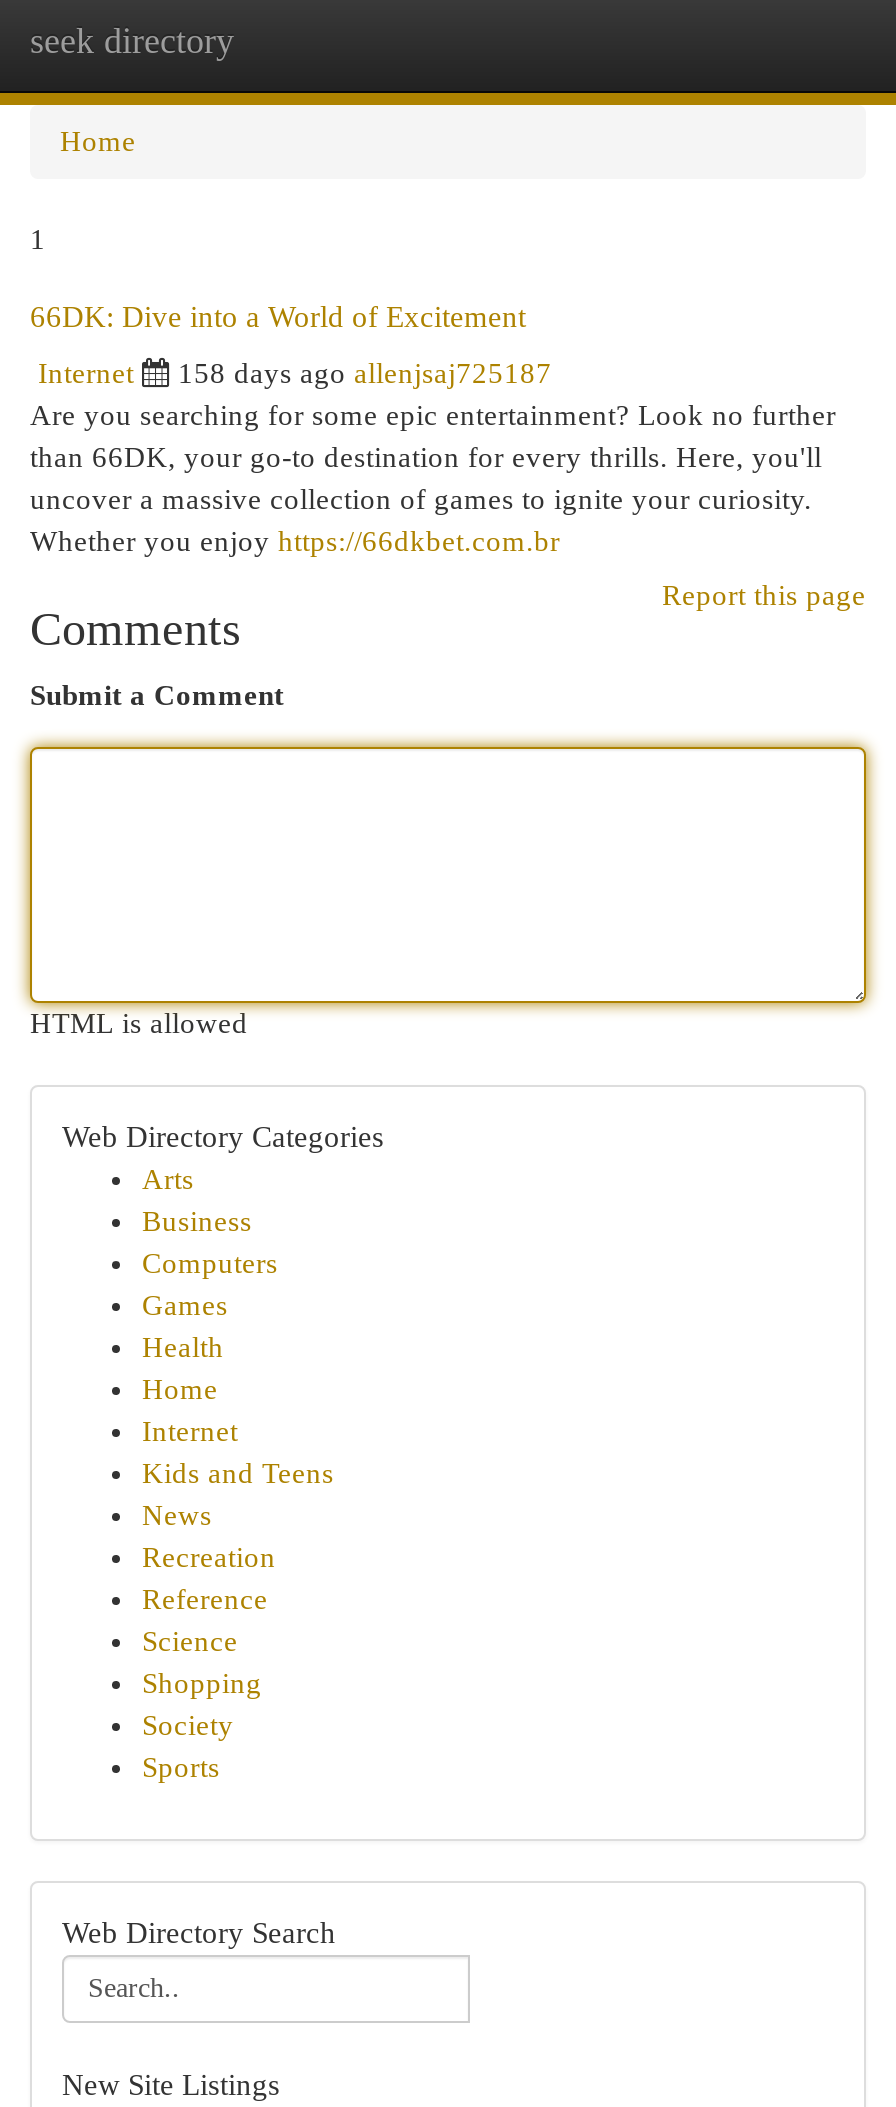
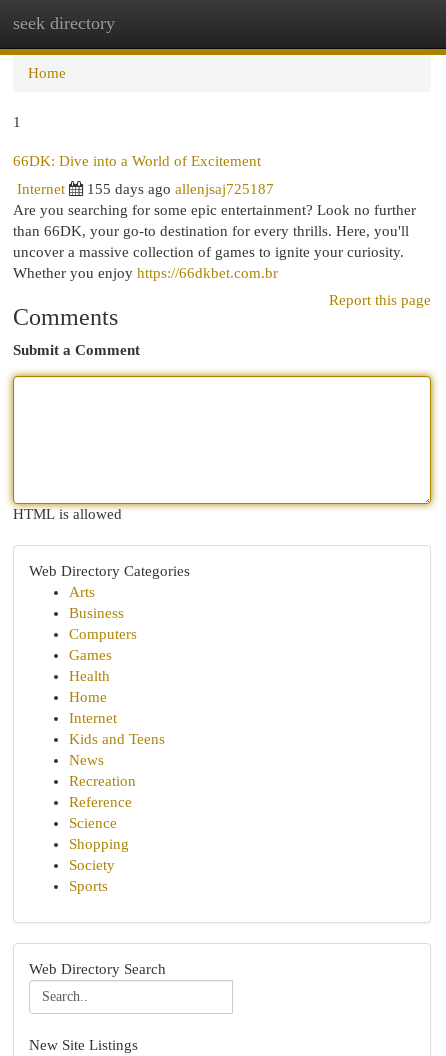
- 158 days ago allenjsaj725187
+ 155 days ago allenjsaj725187
